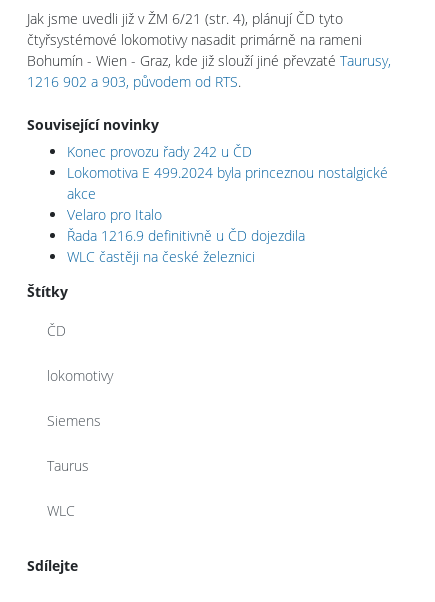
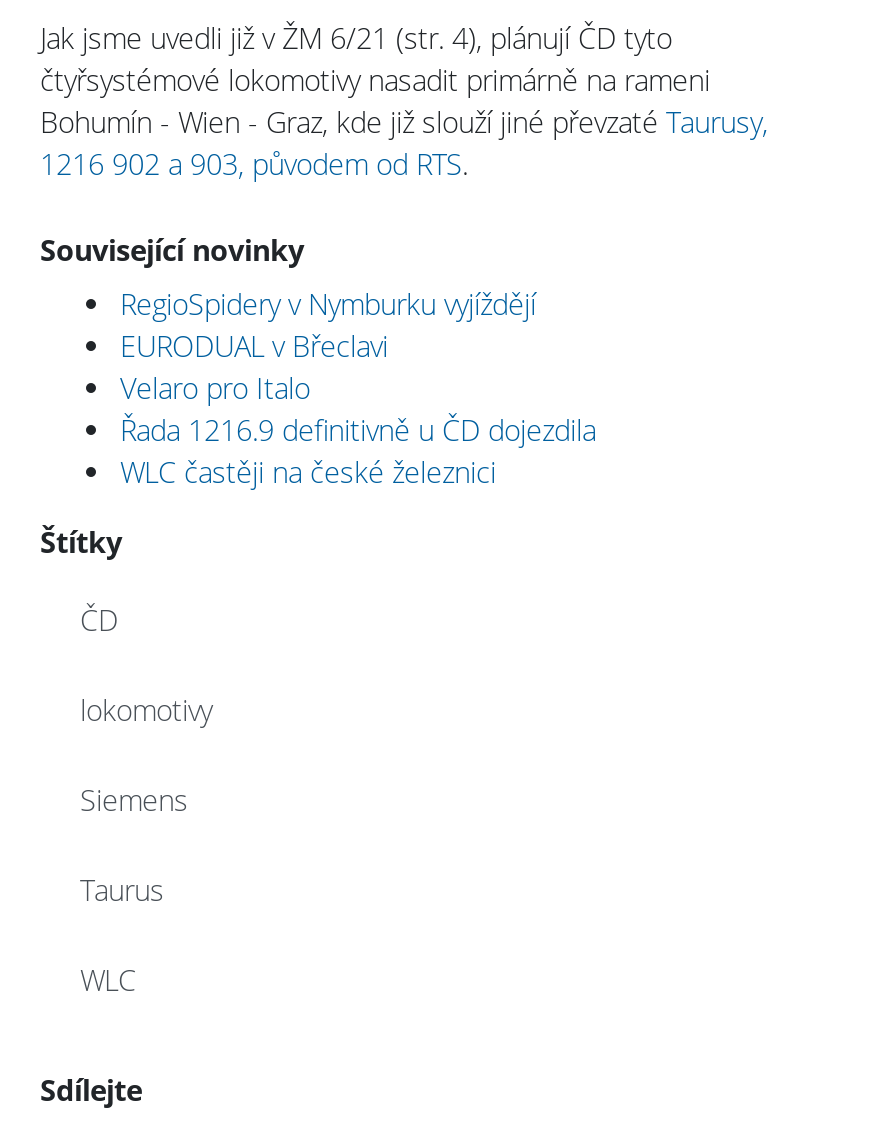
- Konec provozu řady 242 u ČD
- Lokomotiva E 499.2024 byla princeznou nostalgické
- akce
+ RegioSpidery v Nymburku vyjíždějí
+ EURODUAL v Břeclavi
